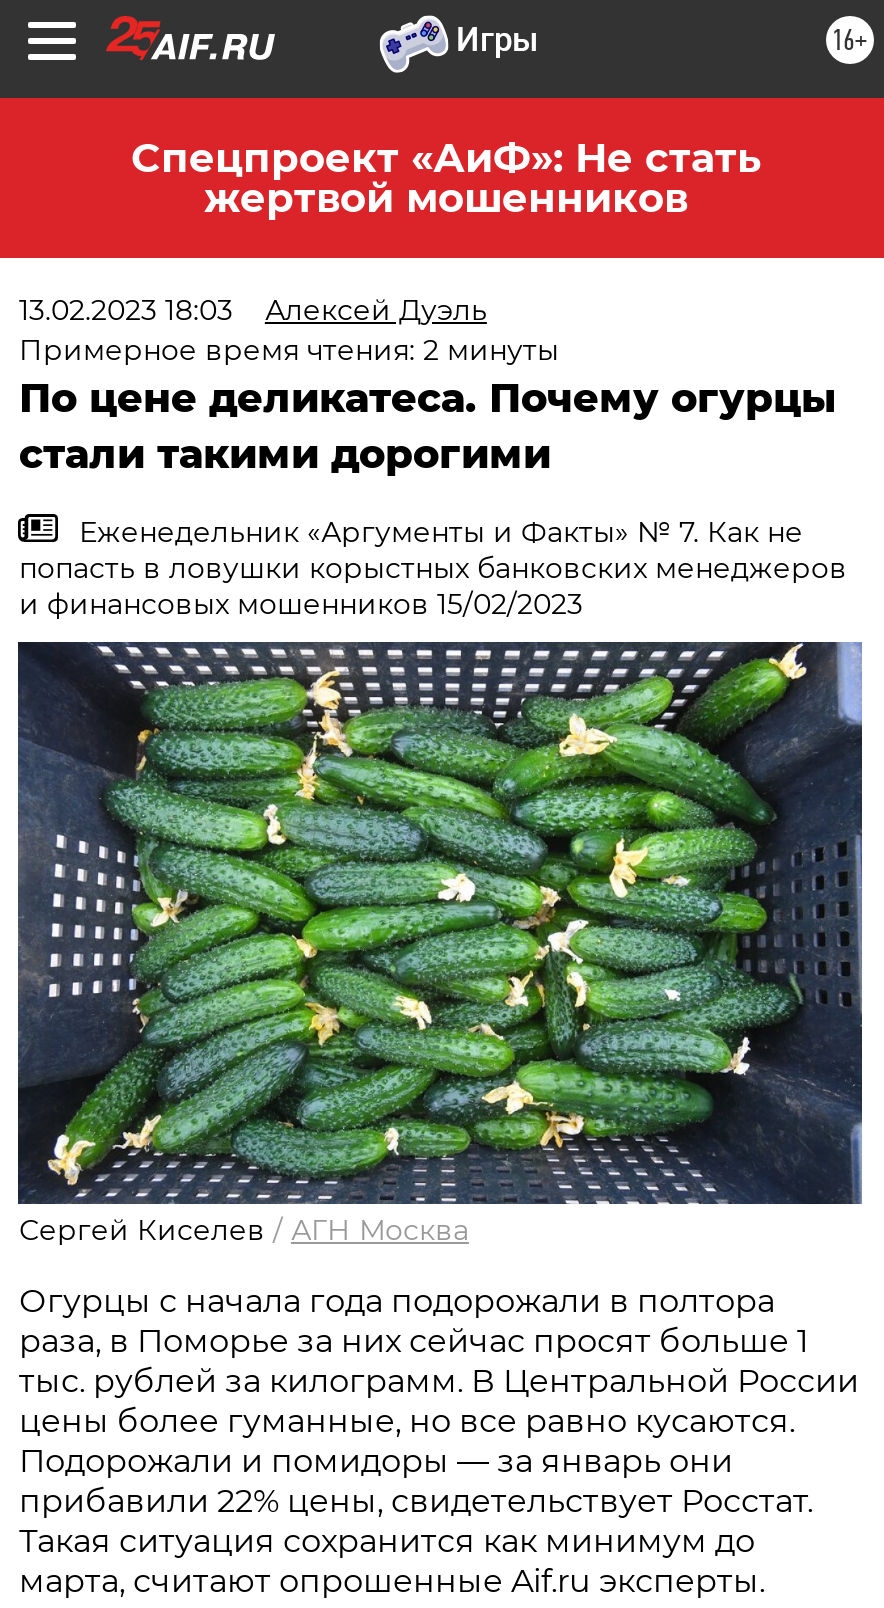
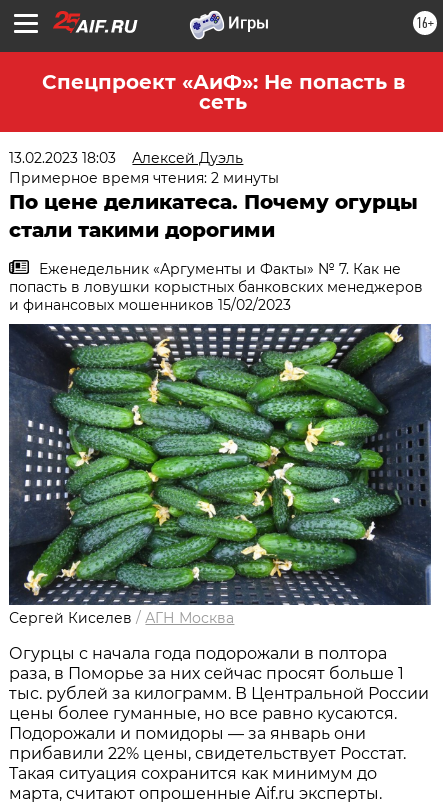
- Спецпроект «АиФ»: Не стать
- жертвой мошенников
+ Спецпроект «АиФ»: Не попасть в
+ сеть
